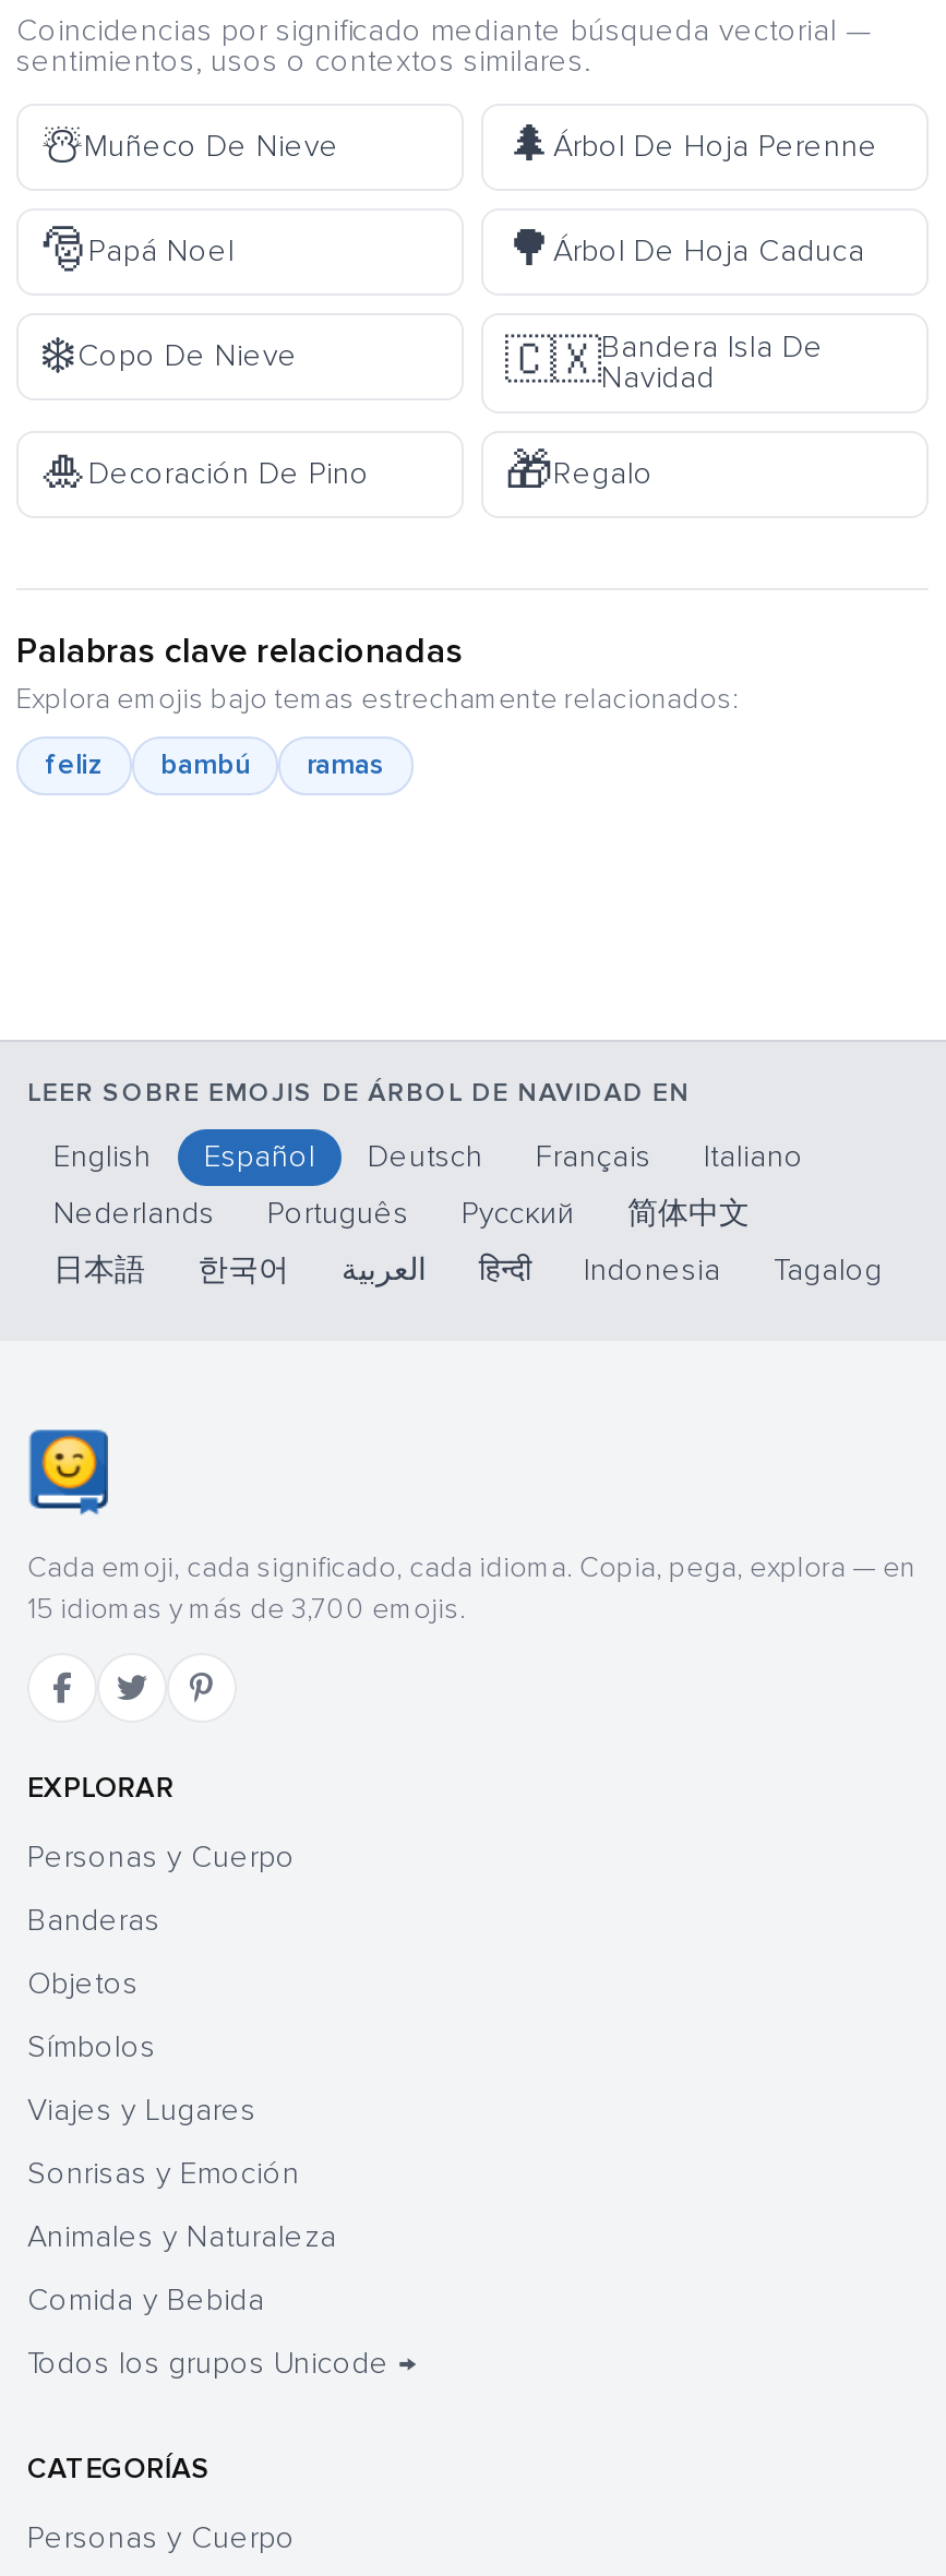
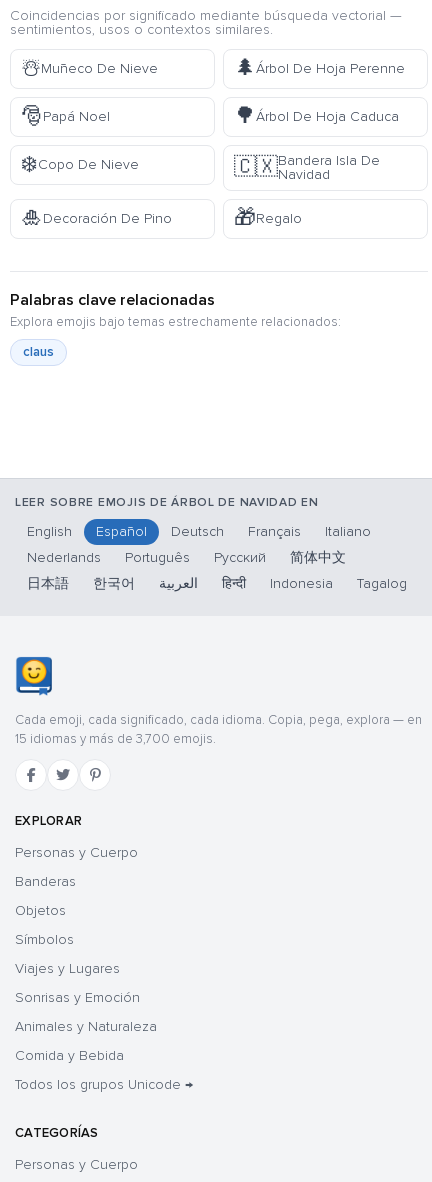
- feliz
- bambú
- ramas
+ claus
